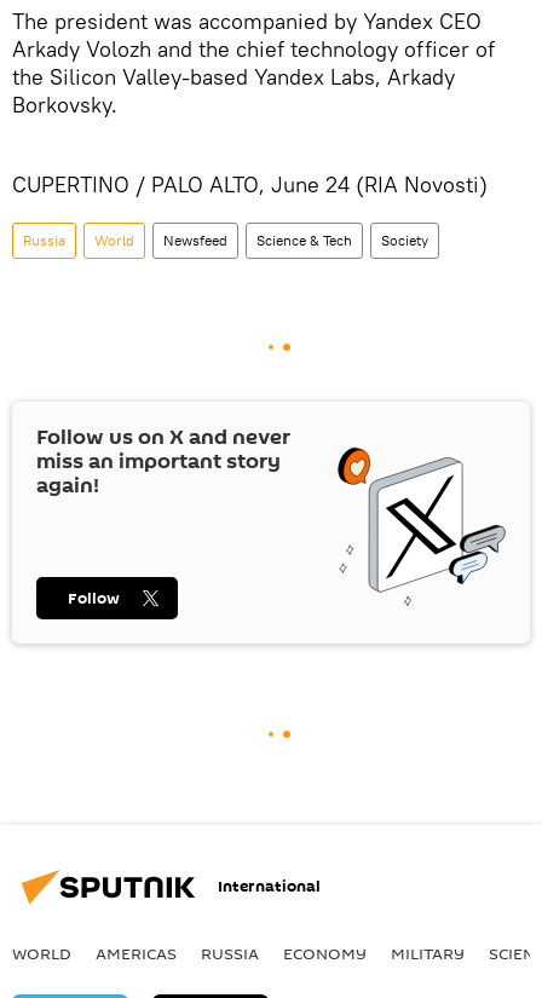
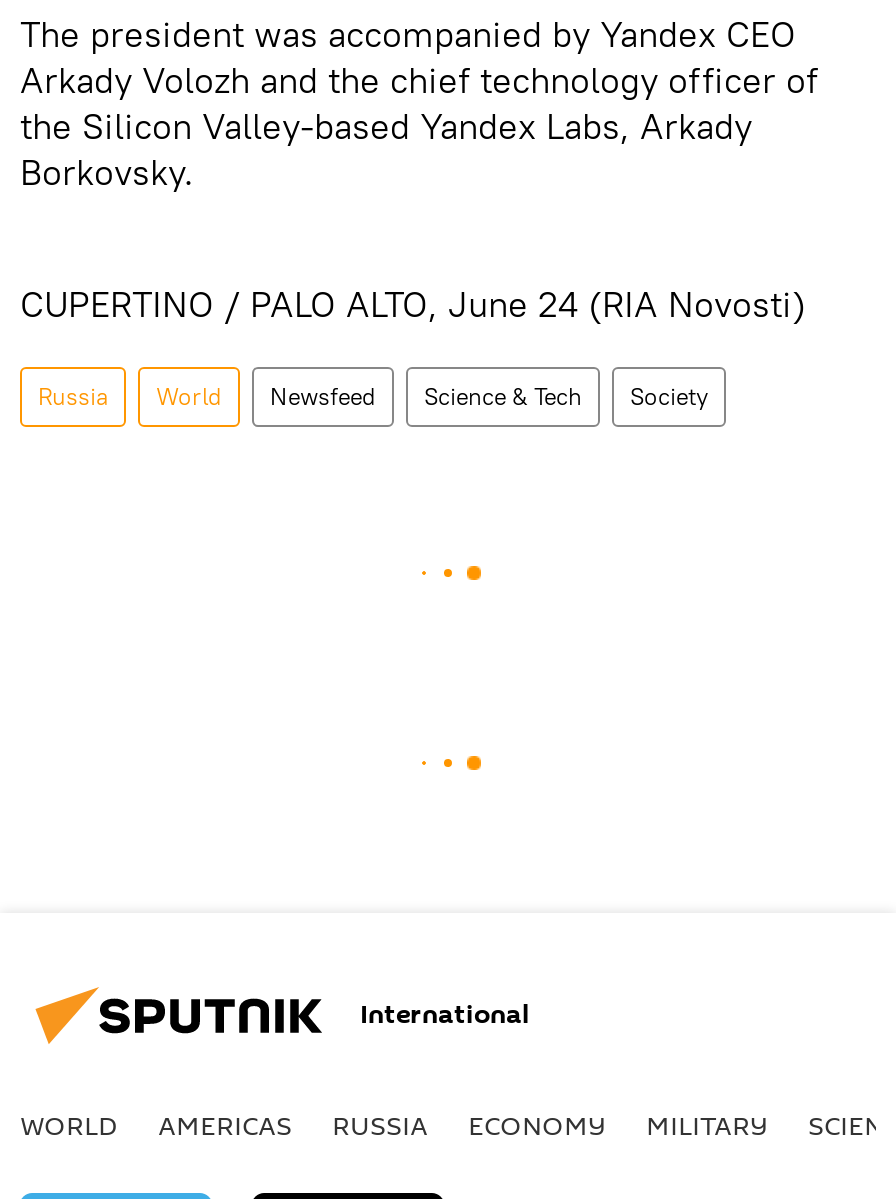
- [image]
- Follow us on X and never
- miss an important story
- again!

- Follow
